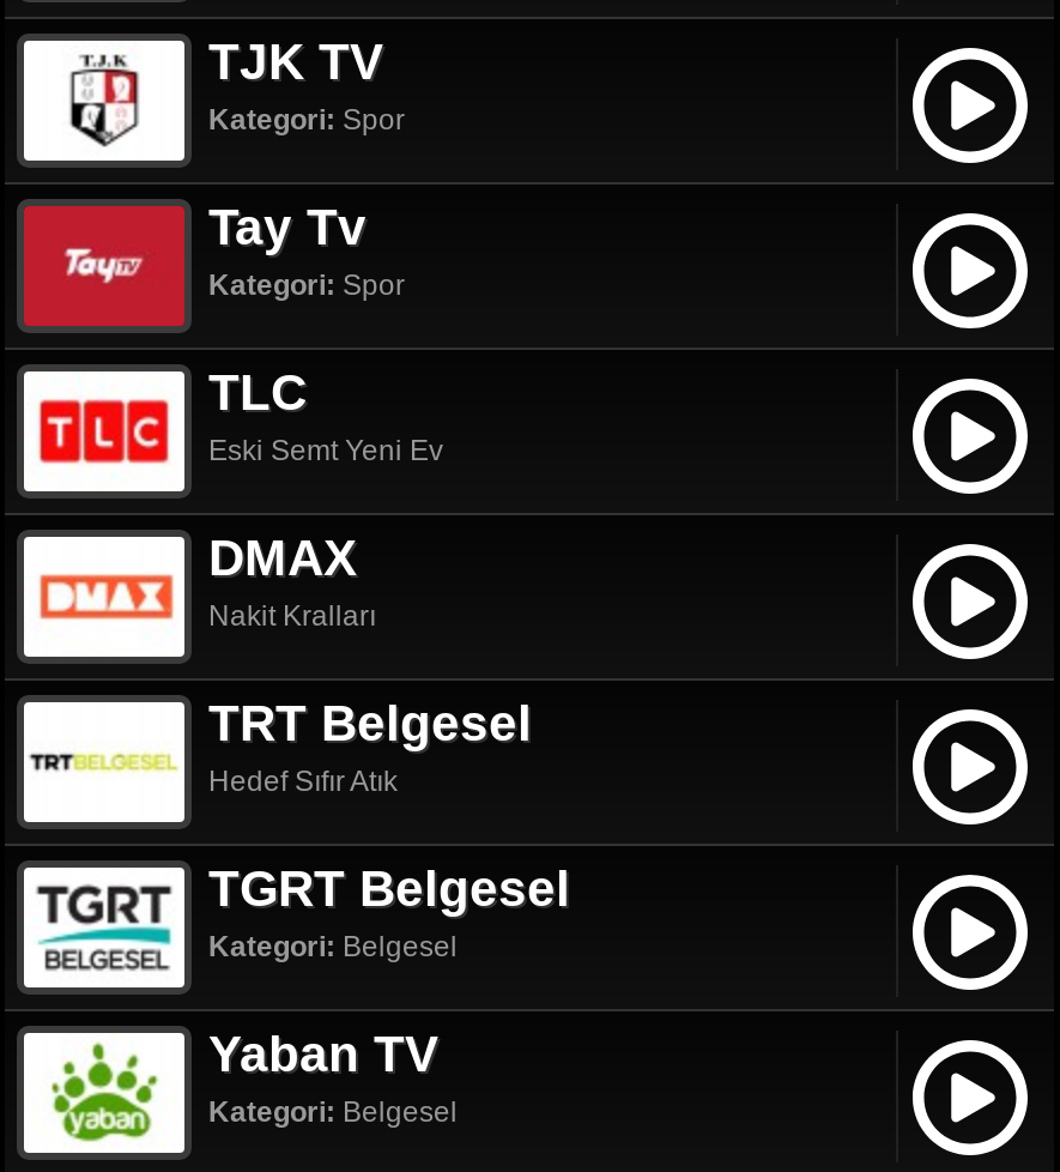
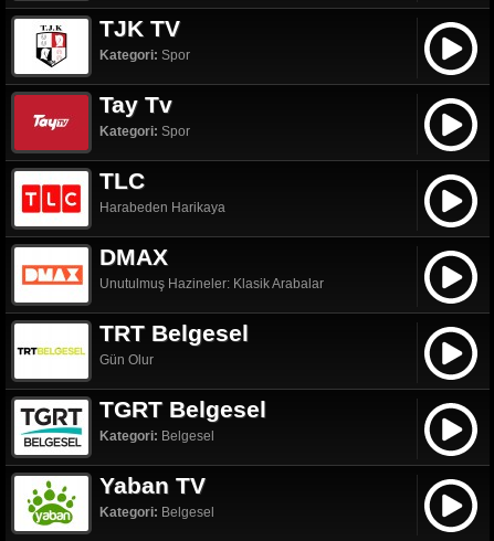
- Eski Semt Yeni Ev
+ Harabeden Harikaya

- Nakit Kralları
+ Unutulmuş Hazineler: Klasik Arabalar

- Hedef Sıfır Atık
+ Gün Olur
